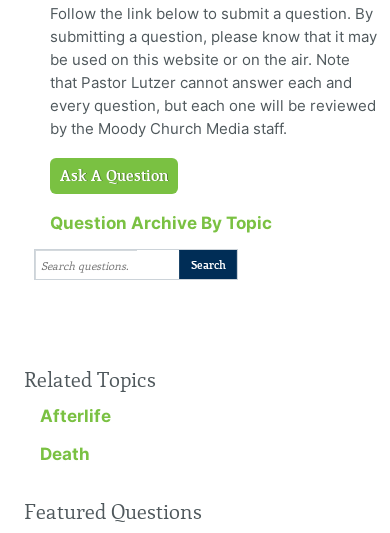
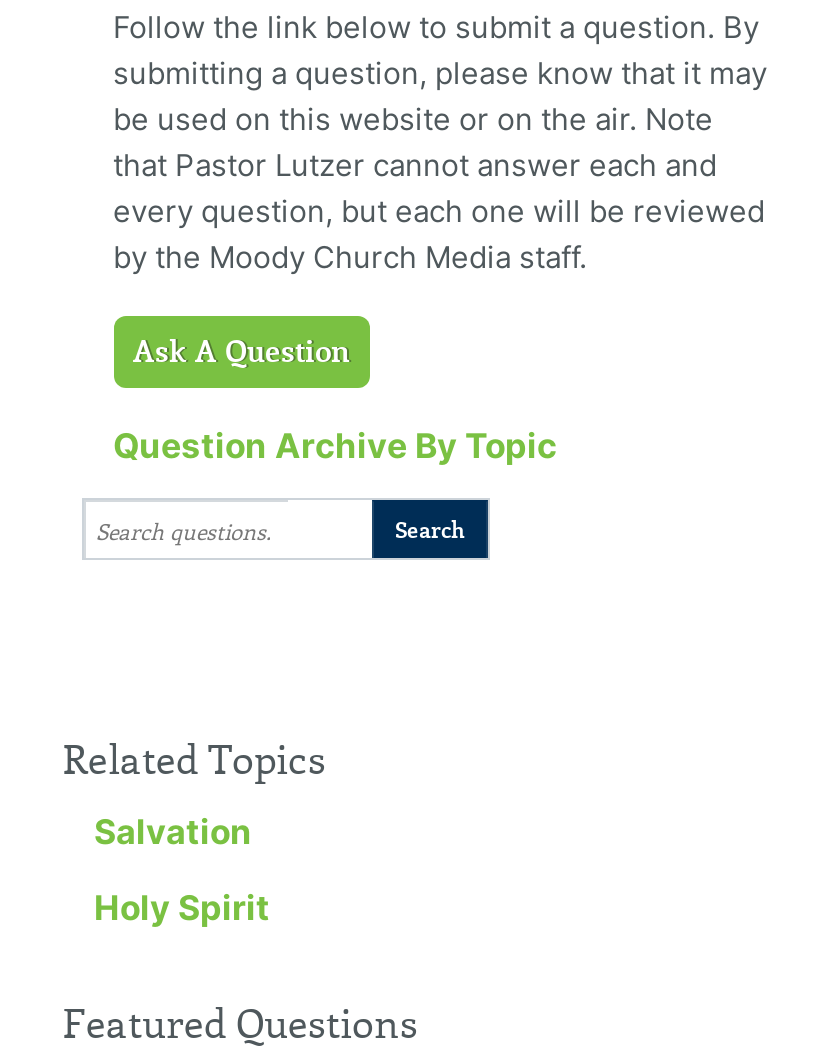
- Afterlife
+ Salvation

- Death
+ Holy Spirit
